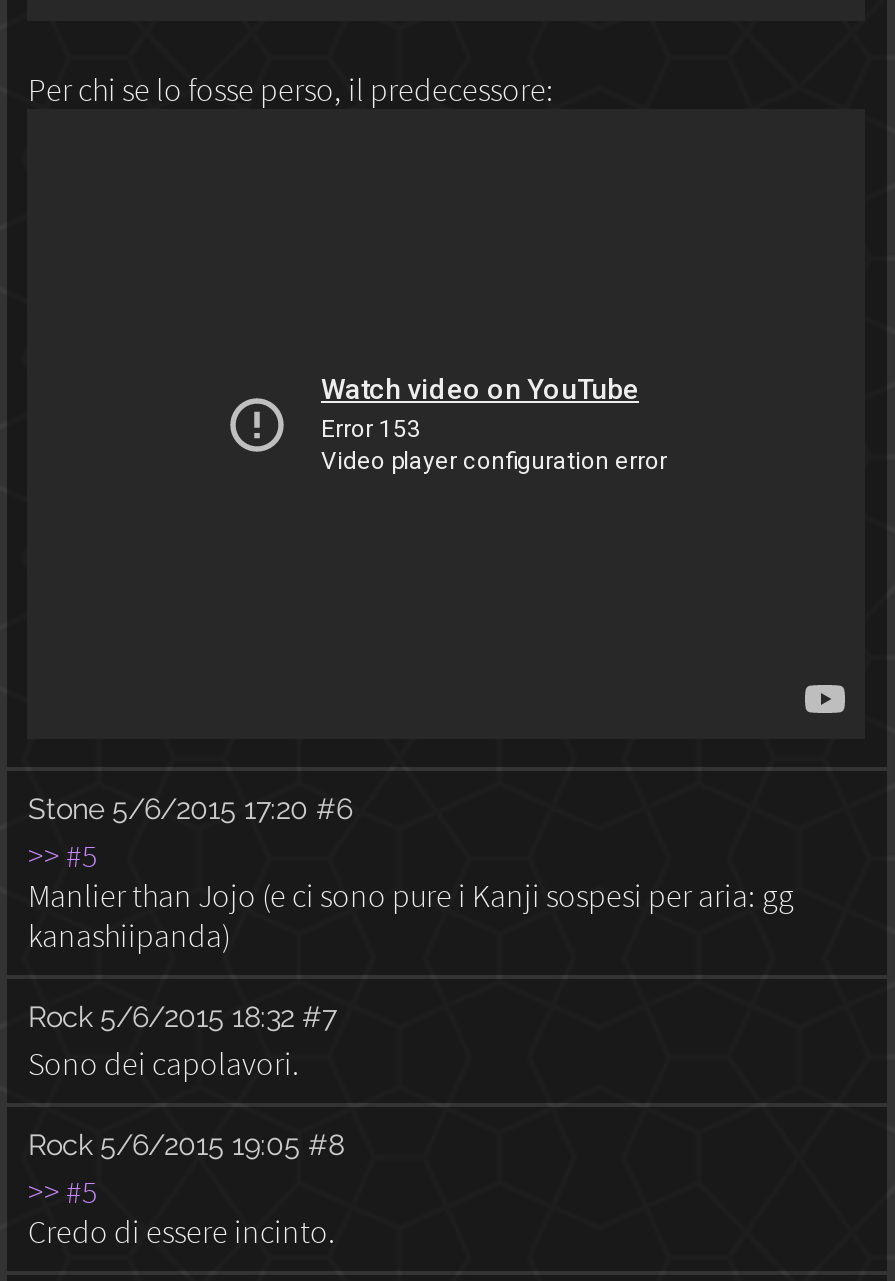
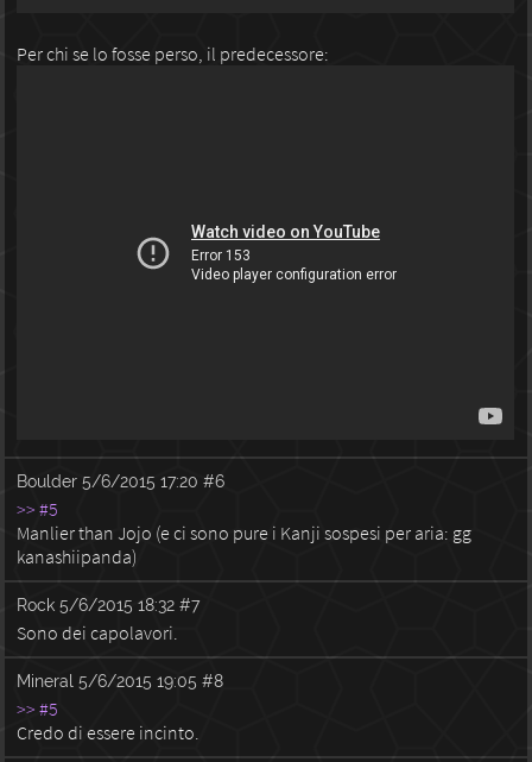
- Stone 5/6/2015 17:20 #6
+ Boulder 5/6/2015 17:20 #6

- Rock 5/6/2015 19:05 #8
+ Mineral 5/6/2015 19:05 #8
